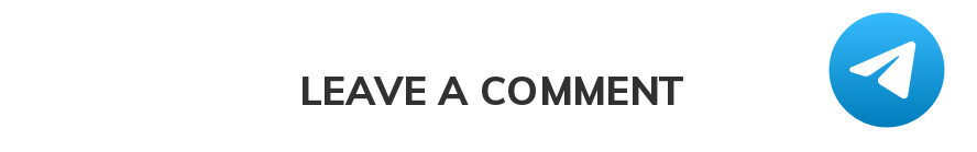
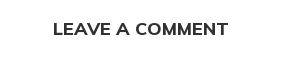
- [image]
